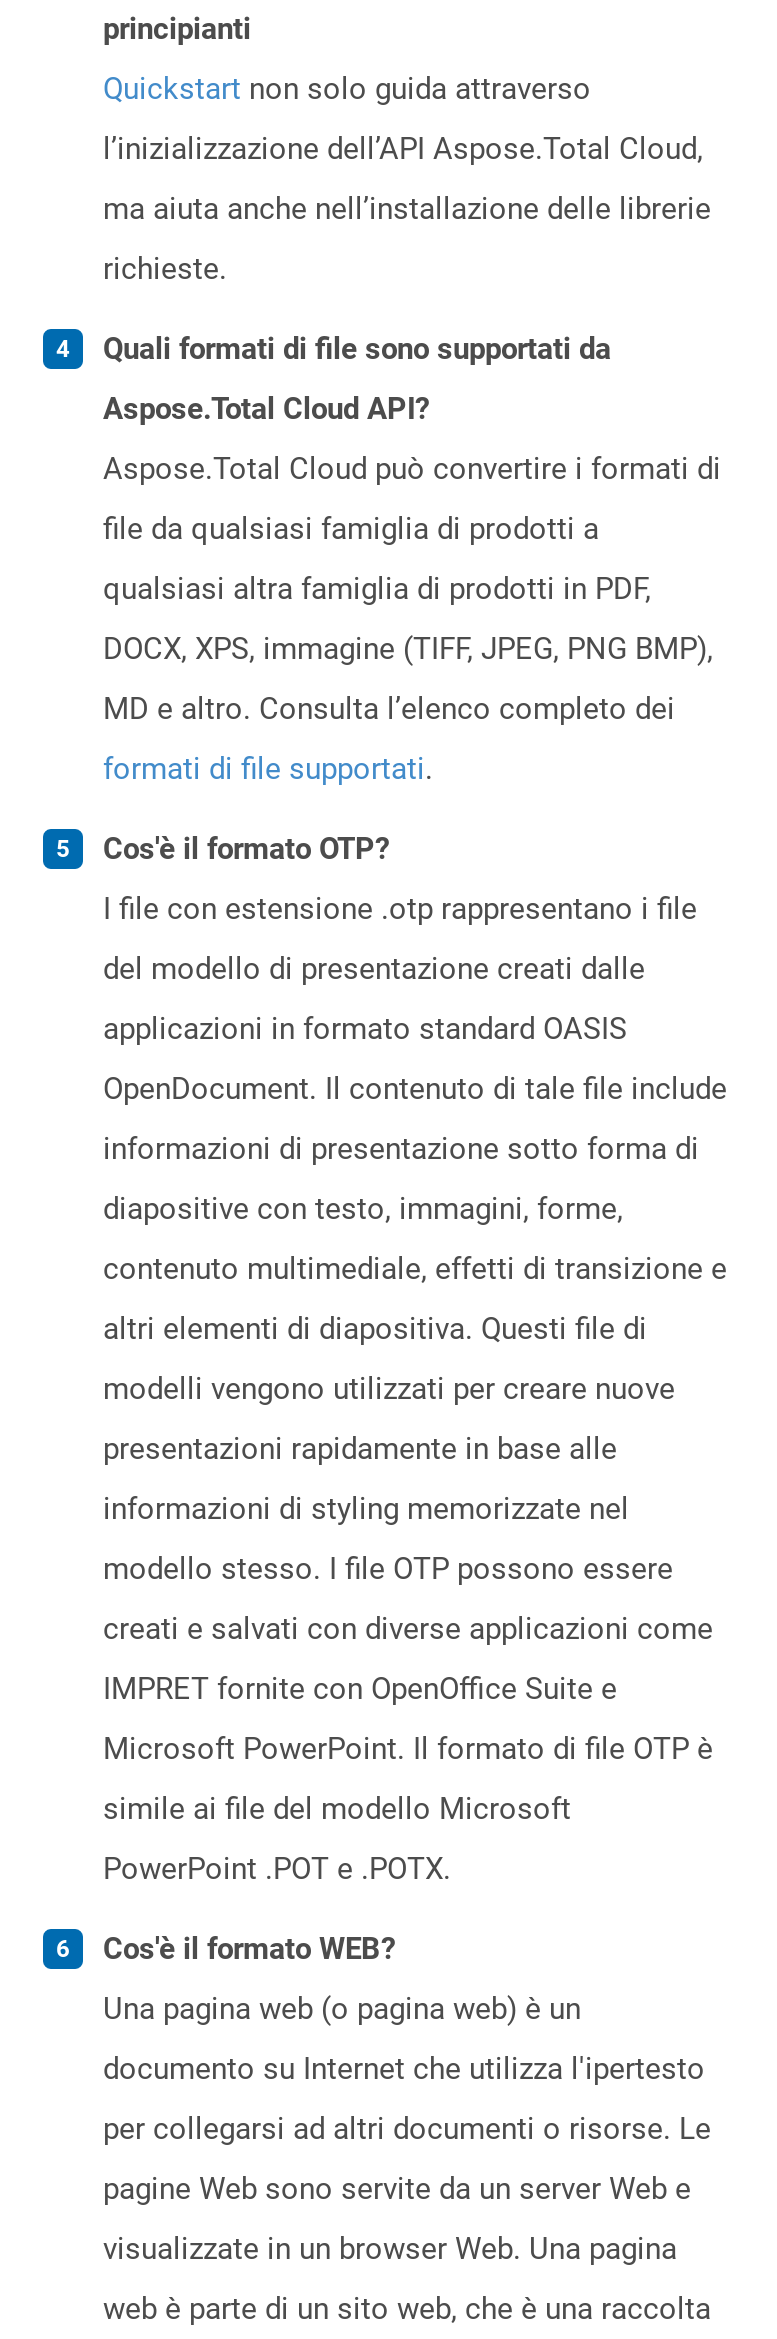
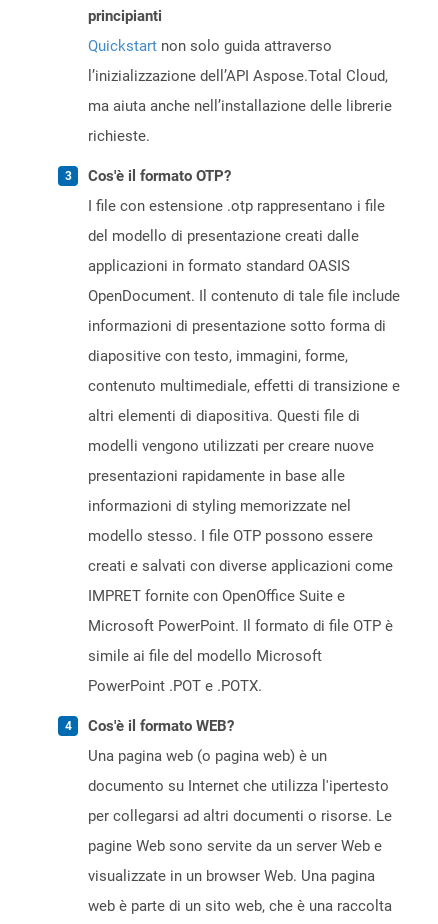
- Quali formati di file sono supportati da
- Aspose.Total Cloud API?
- Aspose.Total Cloud può convertire i formati di
- file da qualsiasi famiglia di prodotti a
- qualsiasi altra famiglia di prodotti in PDF,
- DOCX, XPS, immagine (TIFF, JPEG, PNG BMP),
- MD e altro. Consulta l’elenco completo dei
- formati di file supportati.
